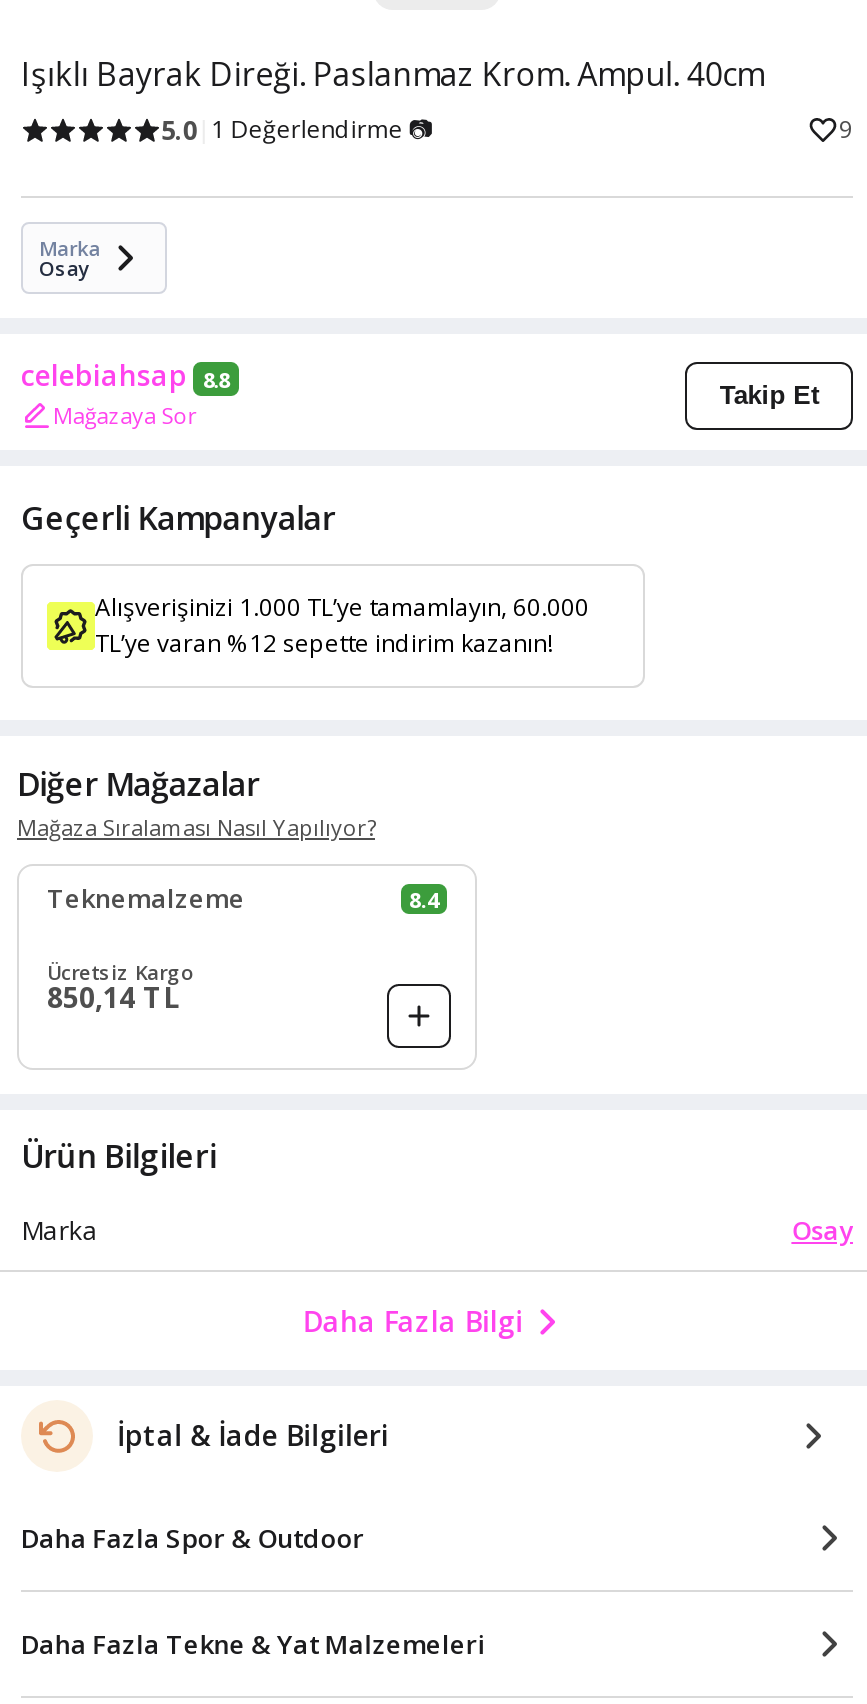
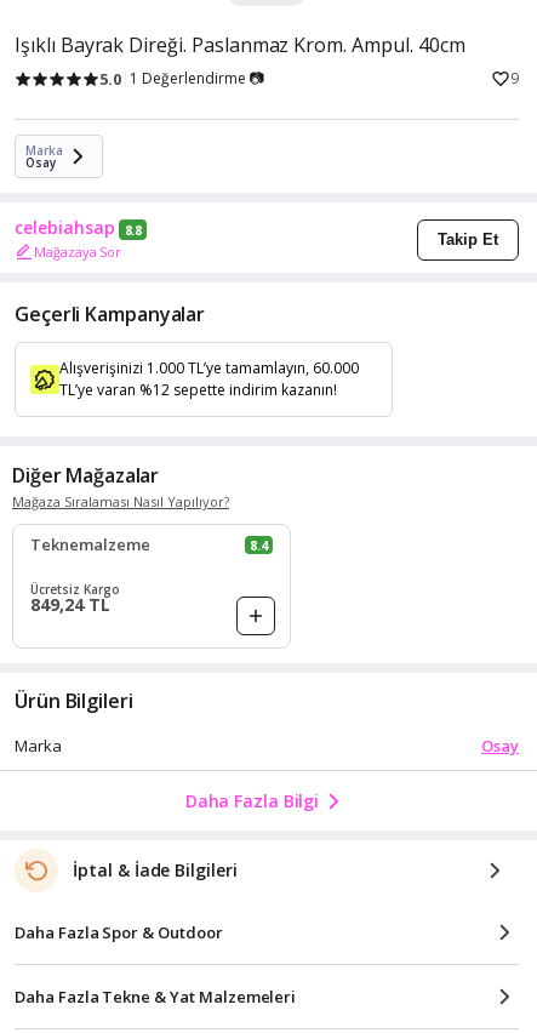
- 850,14 TL
+ 849,24 TL
